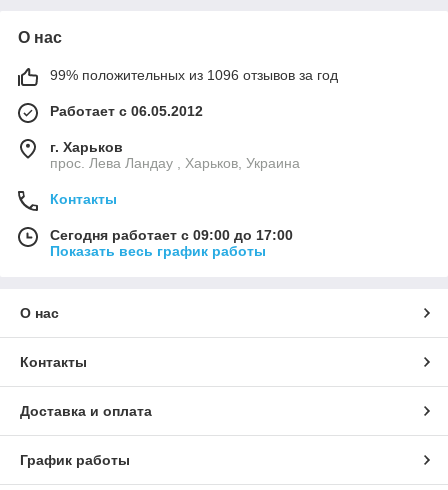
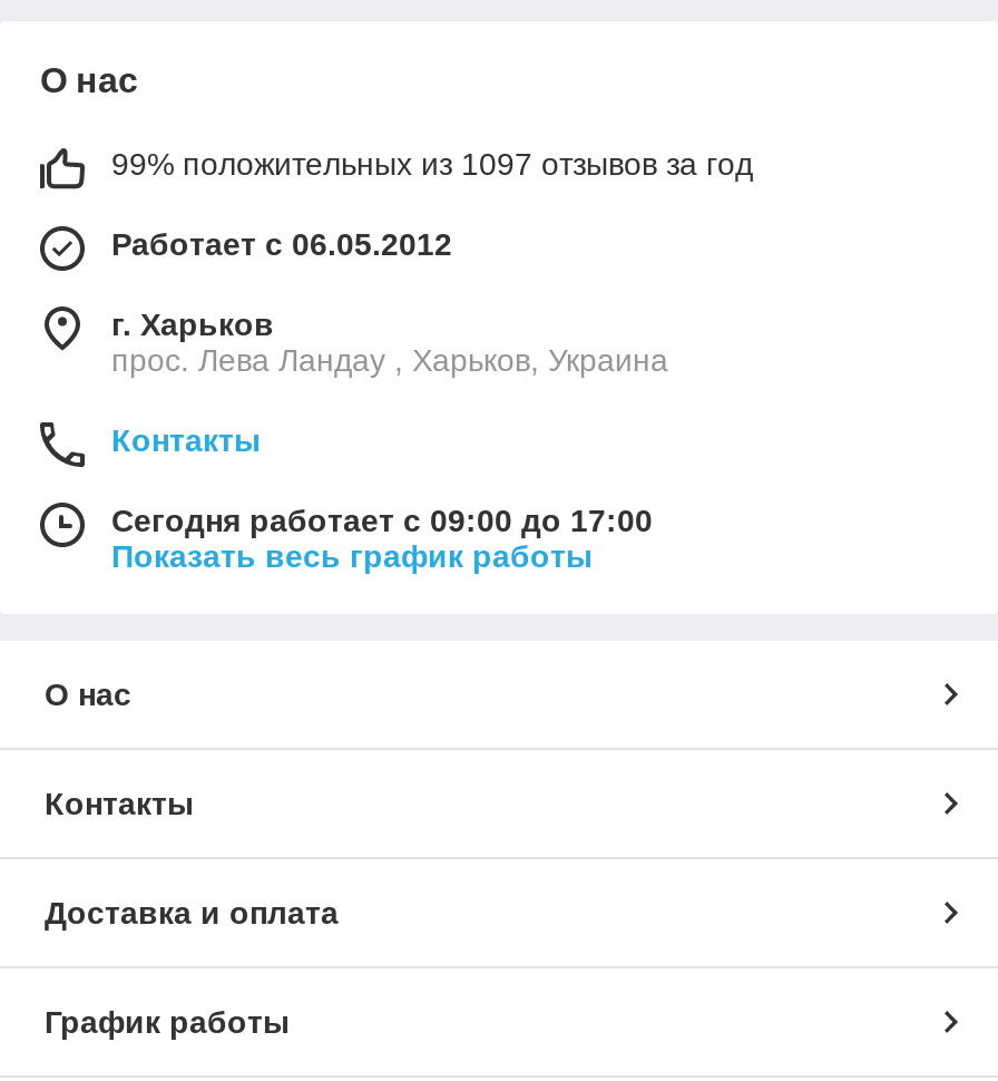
- 99% положительных из 1096 отзывов за год
+ 99% положительных из 1097 отзывов за год
